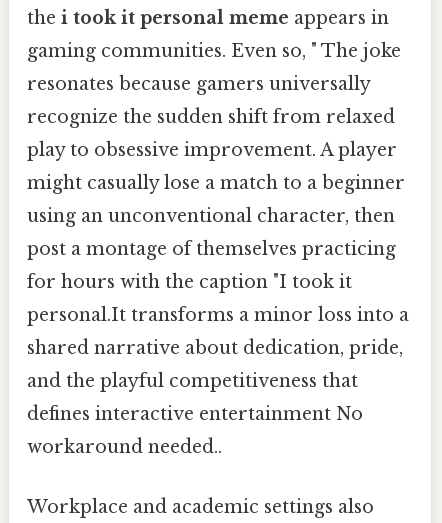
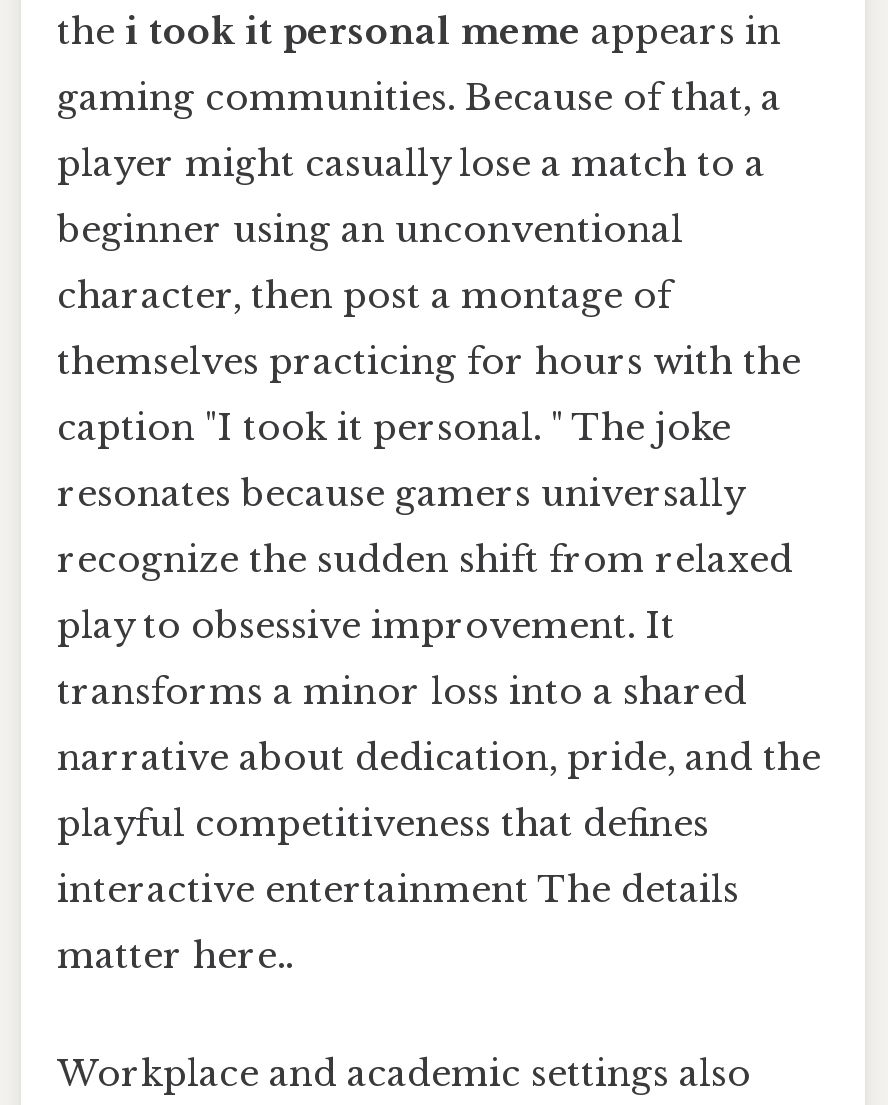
- gaming communities. Even so, " The joke
+ gaming communities. Because of that, a
+ player might casually lose a match to a
+ beginner using an unconventional
+ character, then post a montage of
+ themselves practicing for hours with the
+ caption "I took it personal. " The joke

moved down: resonates because gamers universally | recognize the sudden shift from relaxed

- play to obsessive improvement. A player
- might casually lose a match to a beginner
- using an unconventional character, then
- post a montage of themselves practicing
- for hours with the caption "I took it
- personal.It transforms a minor loss into a
- shared narrative about dedication, pride,
- and the playful competitiveness that
- defines interactive entertainment No
- workaround needed..
+ play to obsessive improvement. It
+ transforms a minor loss into a shared
+ narrative about dedication, pride, and the
+ playful competitiveness that defines
+ interactive entertainment The details
+ matter here..
